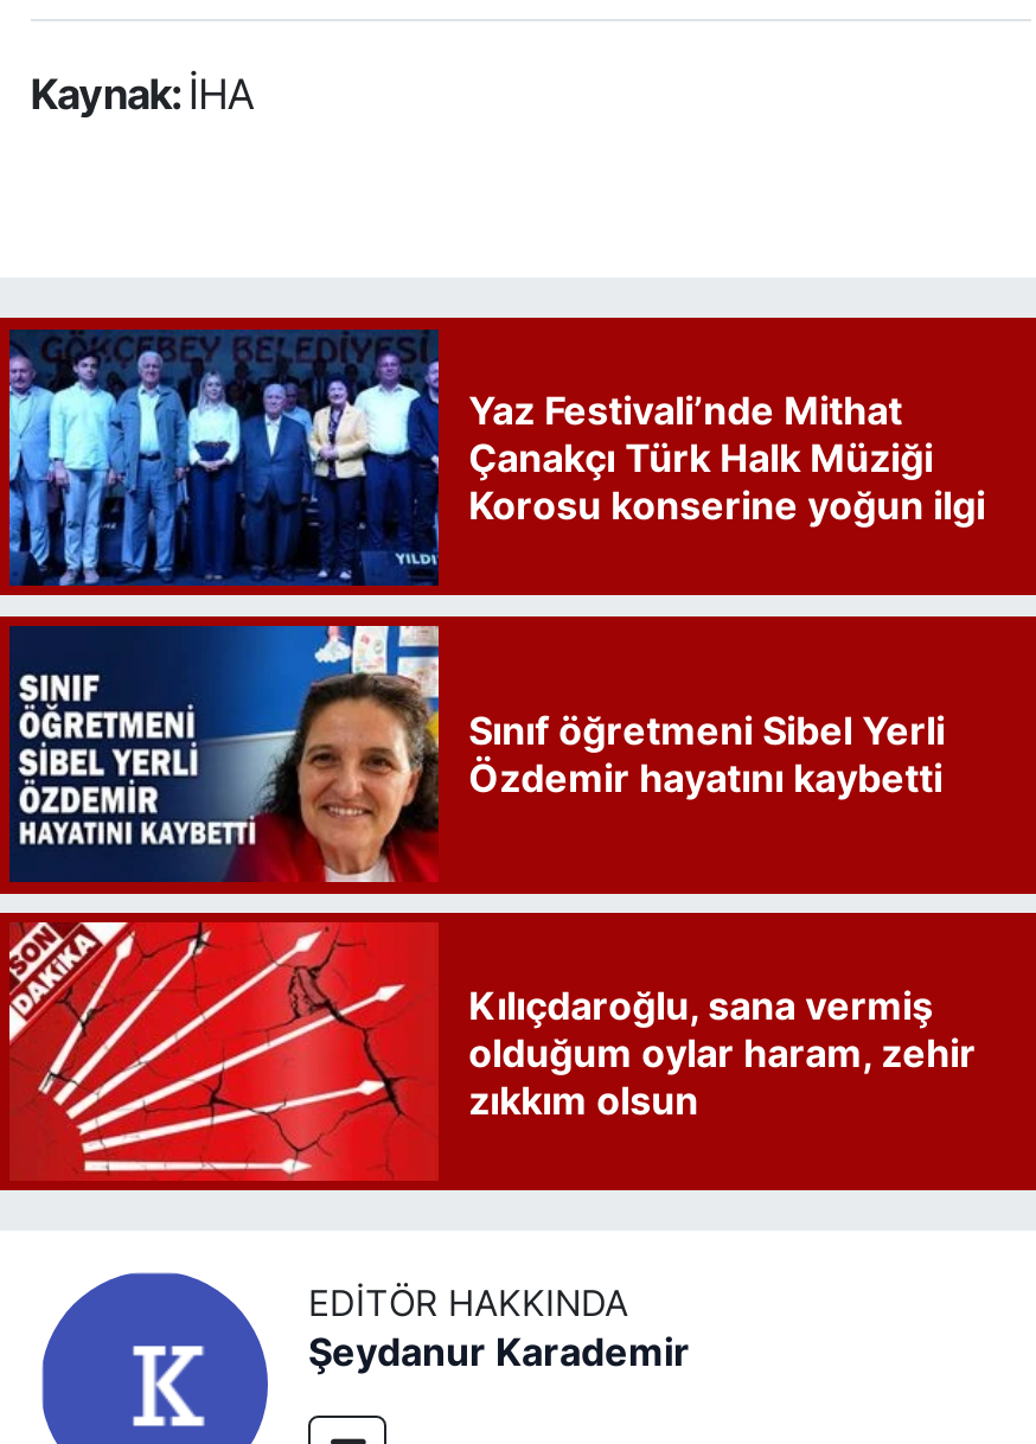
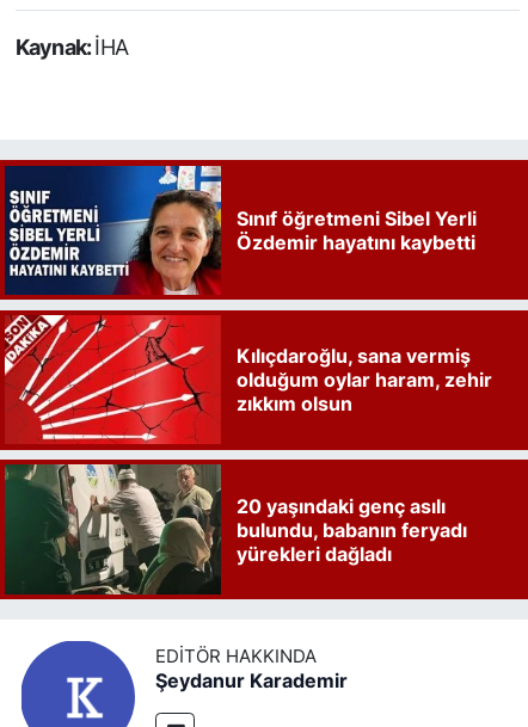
- [image]
- Yaz Festivali’nde Mithat
- Çanakçı Türk Halk Müziği
- Korosu konserine yoğun ilgi

moved up: [image] | Sınıf öğretmeni Sibel Yerli | Özdemir hayatını kaybetti | Kılıçdaroğlu, sana vermiş | olduğum oylar haram, zehir | zıkkım olsun

+ [image]
+ 20 yaşındaki genç asılı
+ bulundu, babanın feryadı
+ yürekleri dağladı
